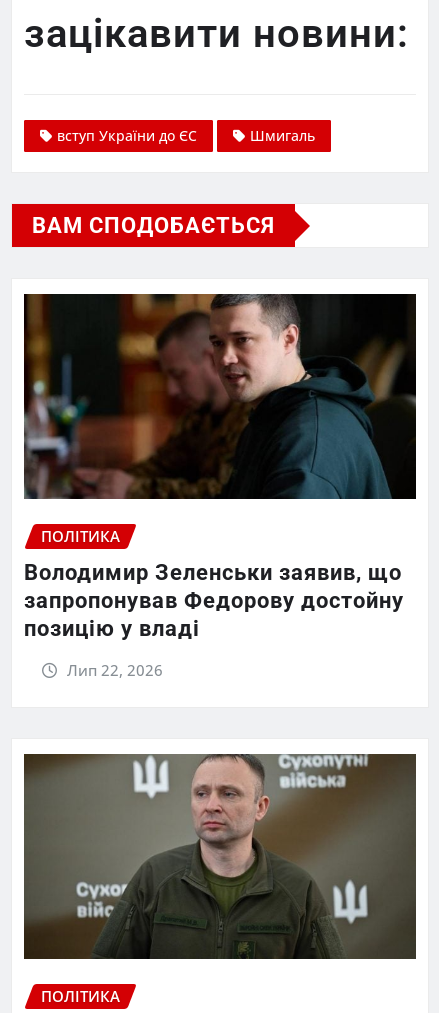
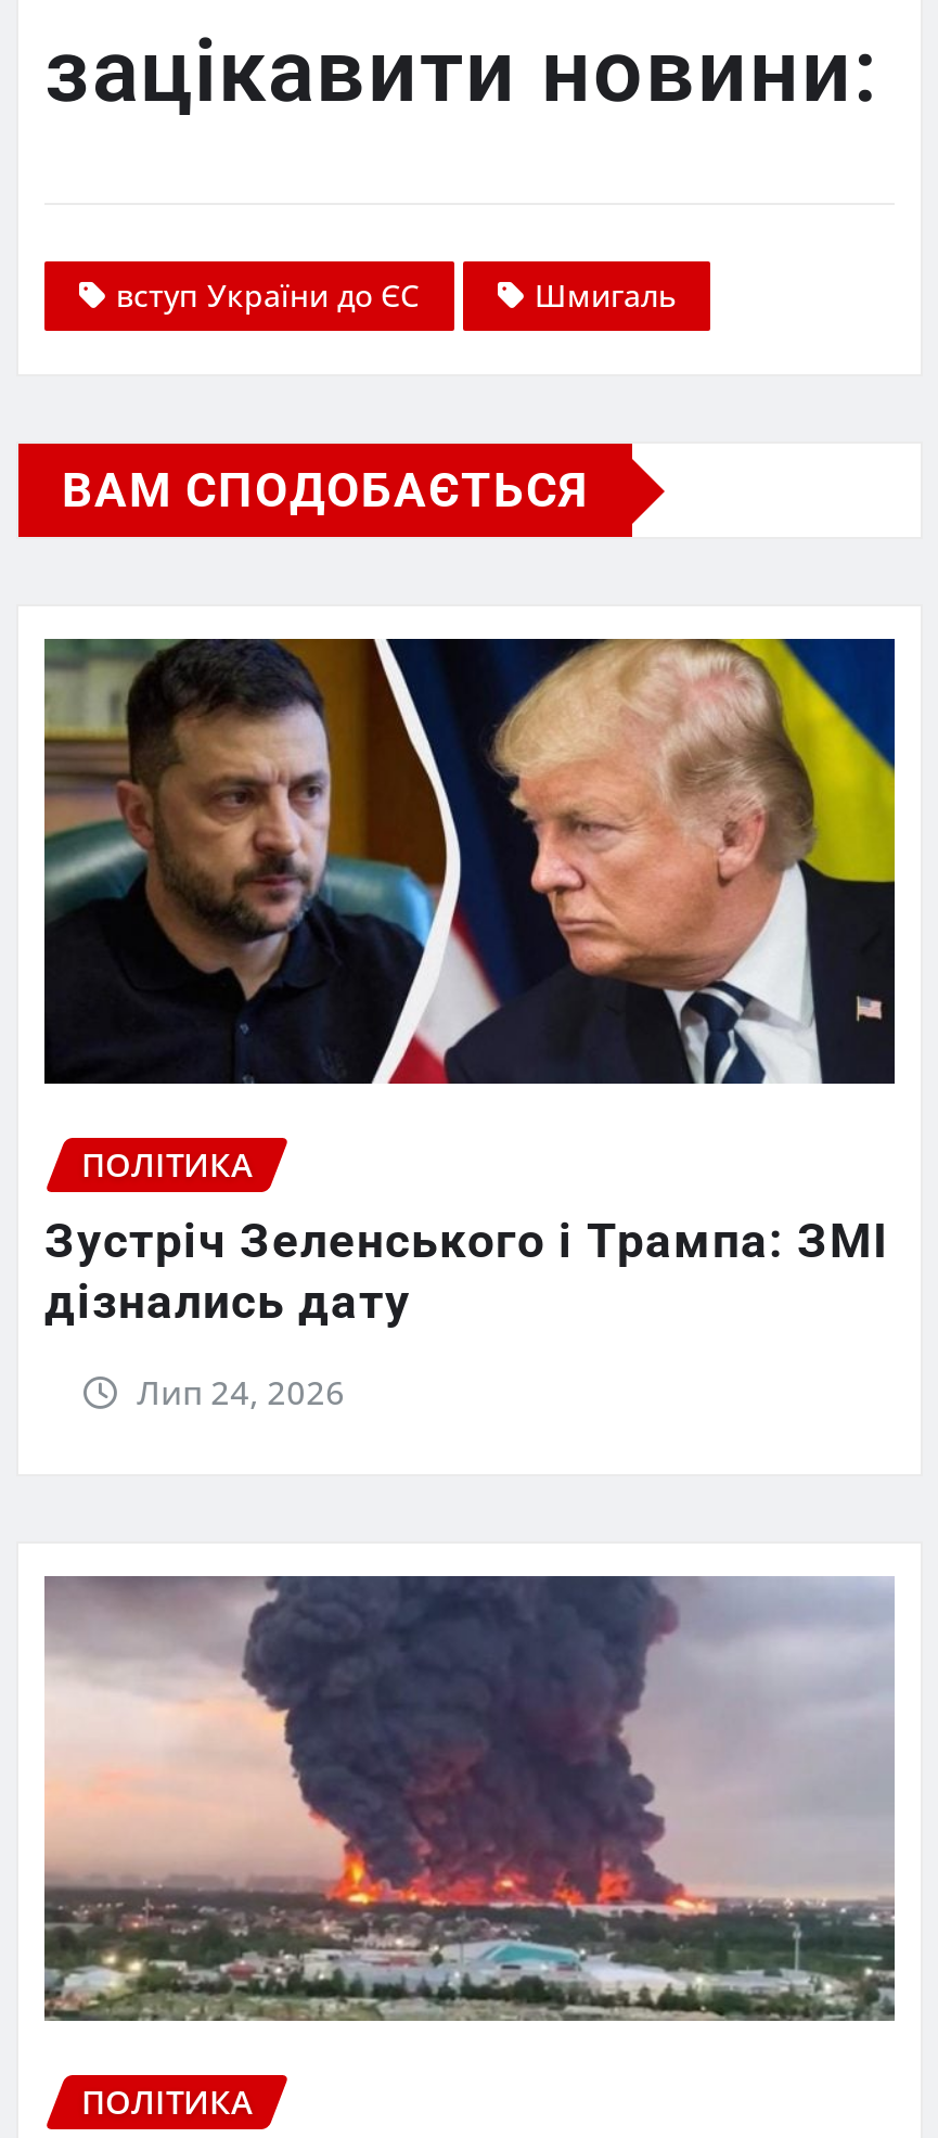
- [image]
+ [image]

- Володимир Зеленськи заявив, що
- запропонував Федорову достойну
- позицію у владі
+ Зустріч Зеленського і Трампа: ЗМІ
+ дізнались дату

- Лип 22, 2026
+ Лип 24, 2026

- [image]
+ [image]
